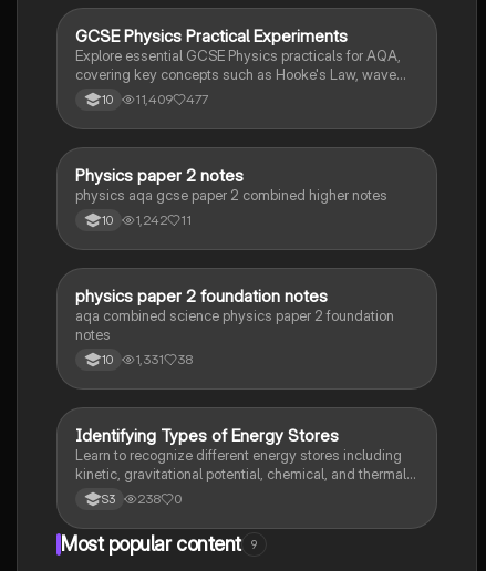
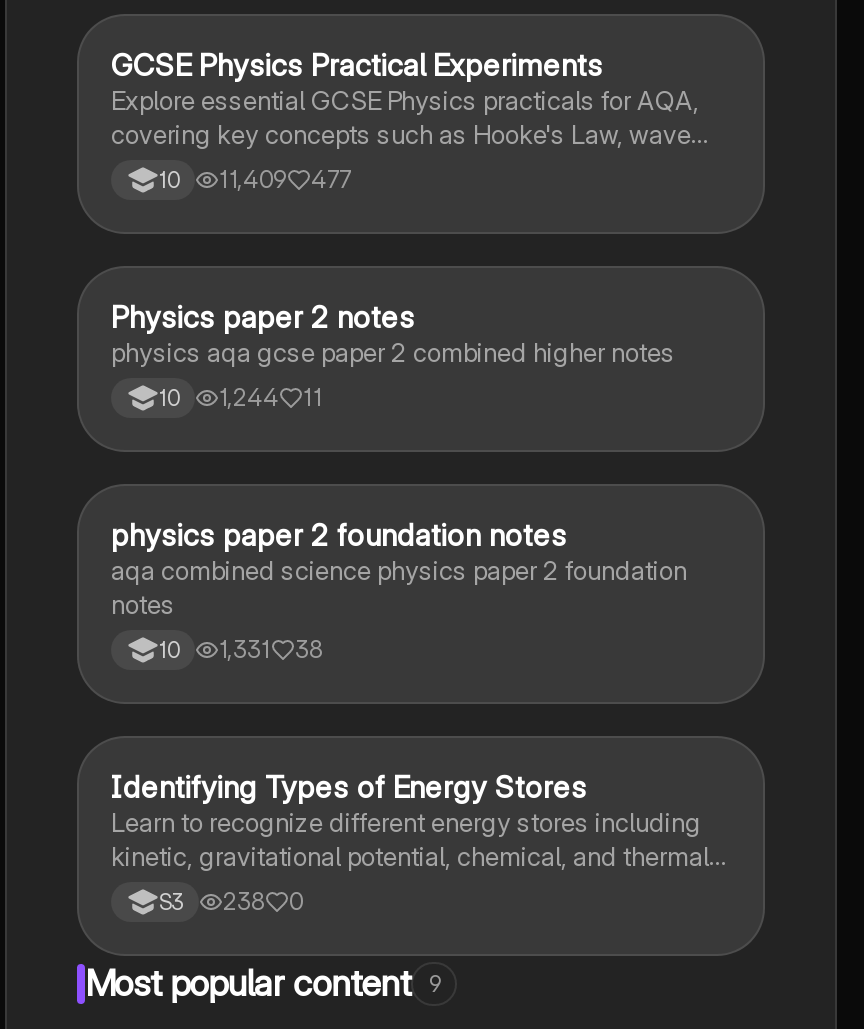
- 10 1,242 11
+ 10 1,244 11
